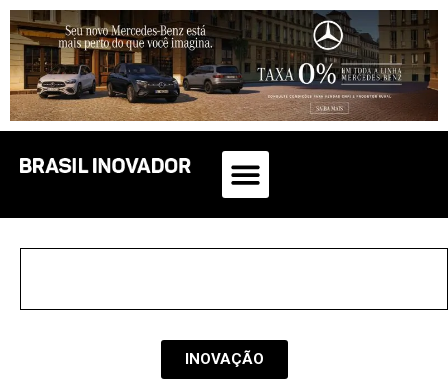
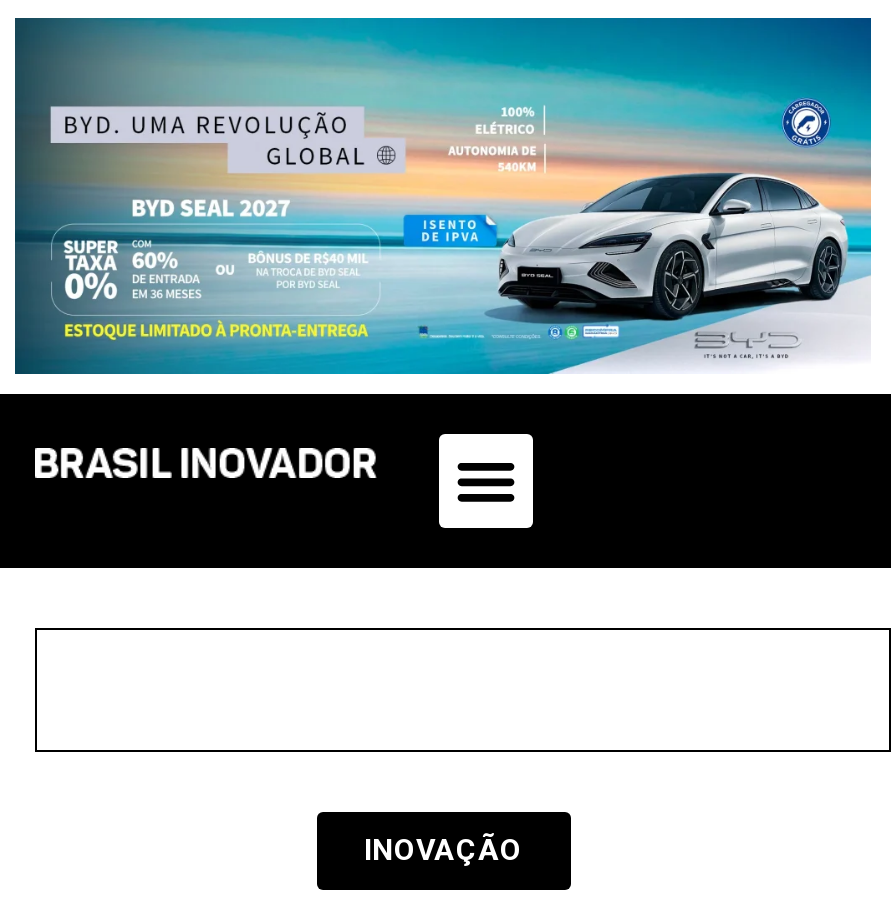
- [image]
+ [image]
